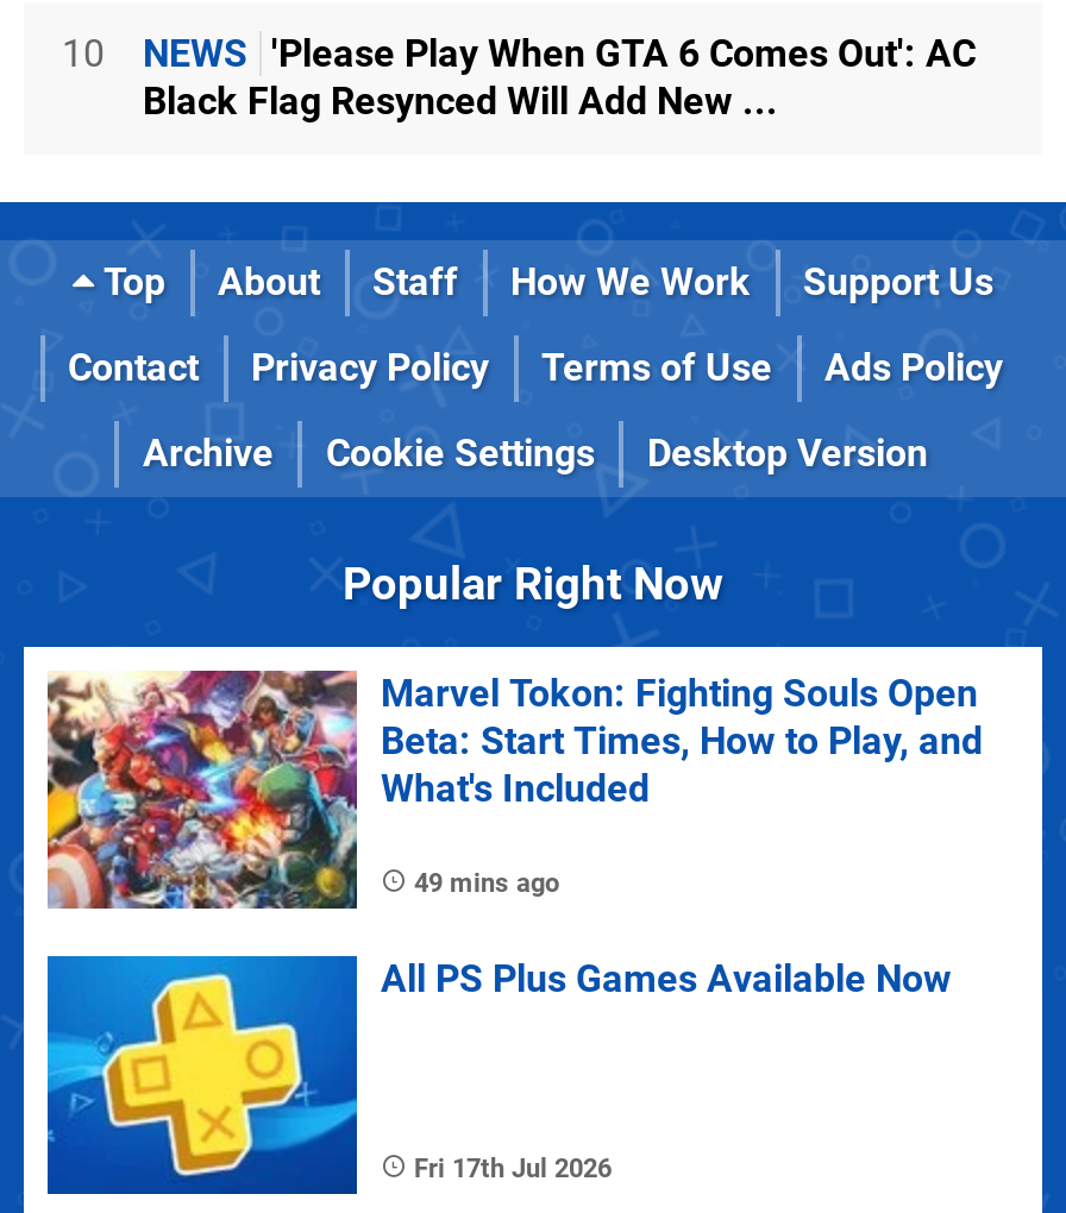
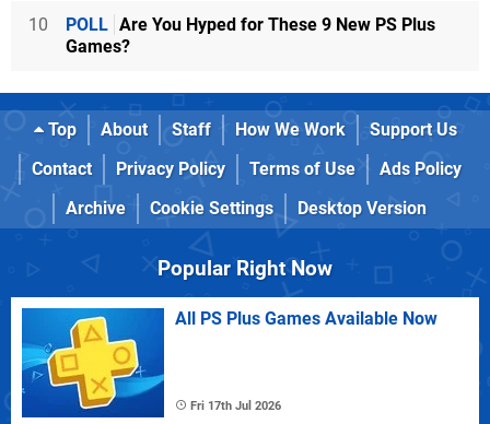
- NEWS 'Please Play When GTA 6 Comes Out': AC
- Black Flag Resynced Will Add New ...
+ POLL Are You Hyped for These 9 New PS Plus
+ Games?

- [image]
- Marvel Tokon: Fighting Souls Open
- Beta: Start Times, How to Play, and
- What's Included
- 49 mins ago
